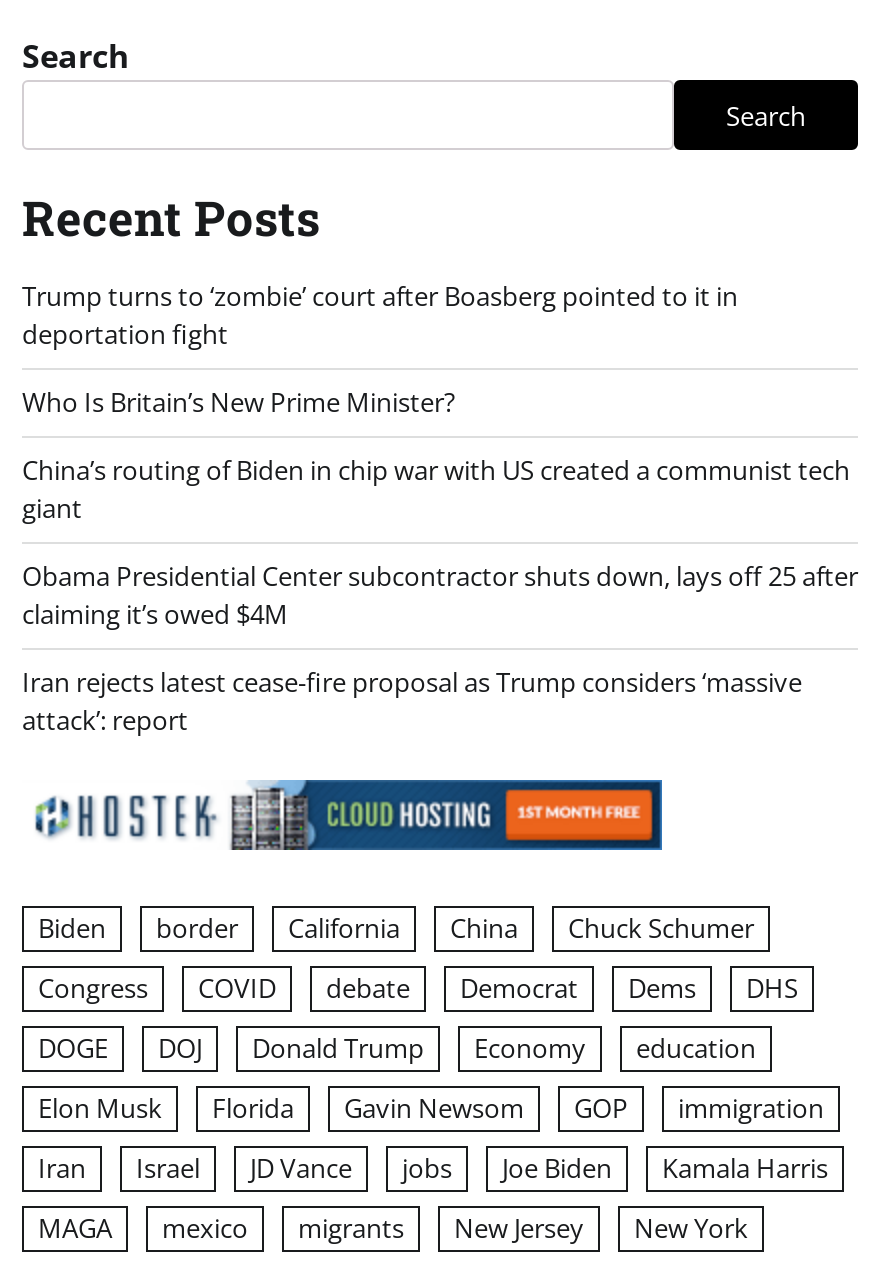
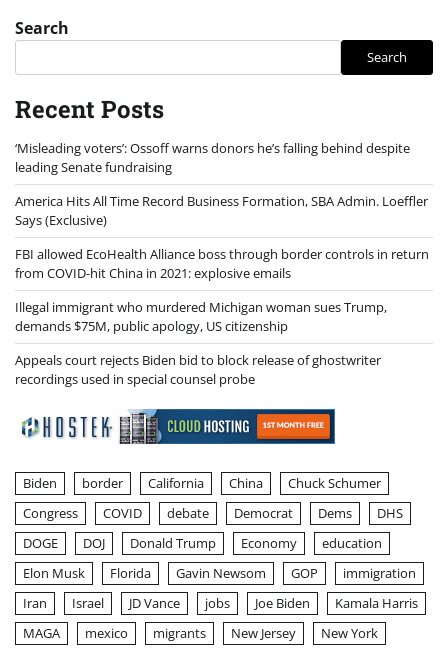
- Trump turns to ‘zombie’ court after Boasberg pointed to it in
- deportation fight
+ ‘Misleading voters’: Ossoff warns donors he’s falling behind despite
+ leading Senate fundraising

- Who Is Britain’s New Prime Minister?
+ America Hits All Time Record Business Formation, SBA Admin. Loeffler
+ Says (Exclusive)

- China’s routing of Biden in chip war with US created a communist tech
- giant
+ FBI allowed EcoHealth Alliance boss through border controls in return
+ from COVID-hit China in 2021: explosive emails

- Obama Presidential Center subcontractor shuts down, lays off 25 after
- claiming it’s owed $4M
+ Illegal immigrant who murdered Michigan woman sues Trump,
+ demands $75M, public apology, US citizenship

- Iran rejects latest cease-fire proposal as Trump considers ‘massive
- attack’: report
+ Appeals court rejects Biden bid to block release of ghostwriter
+ recordings used in special counsel probe
